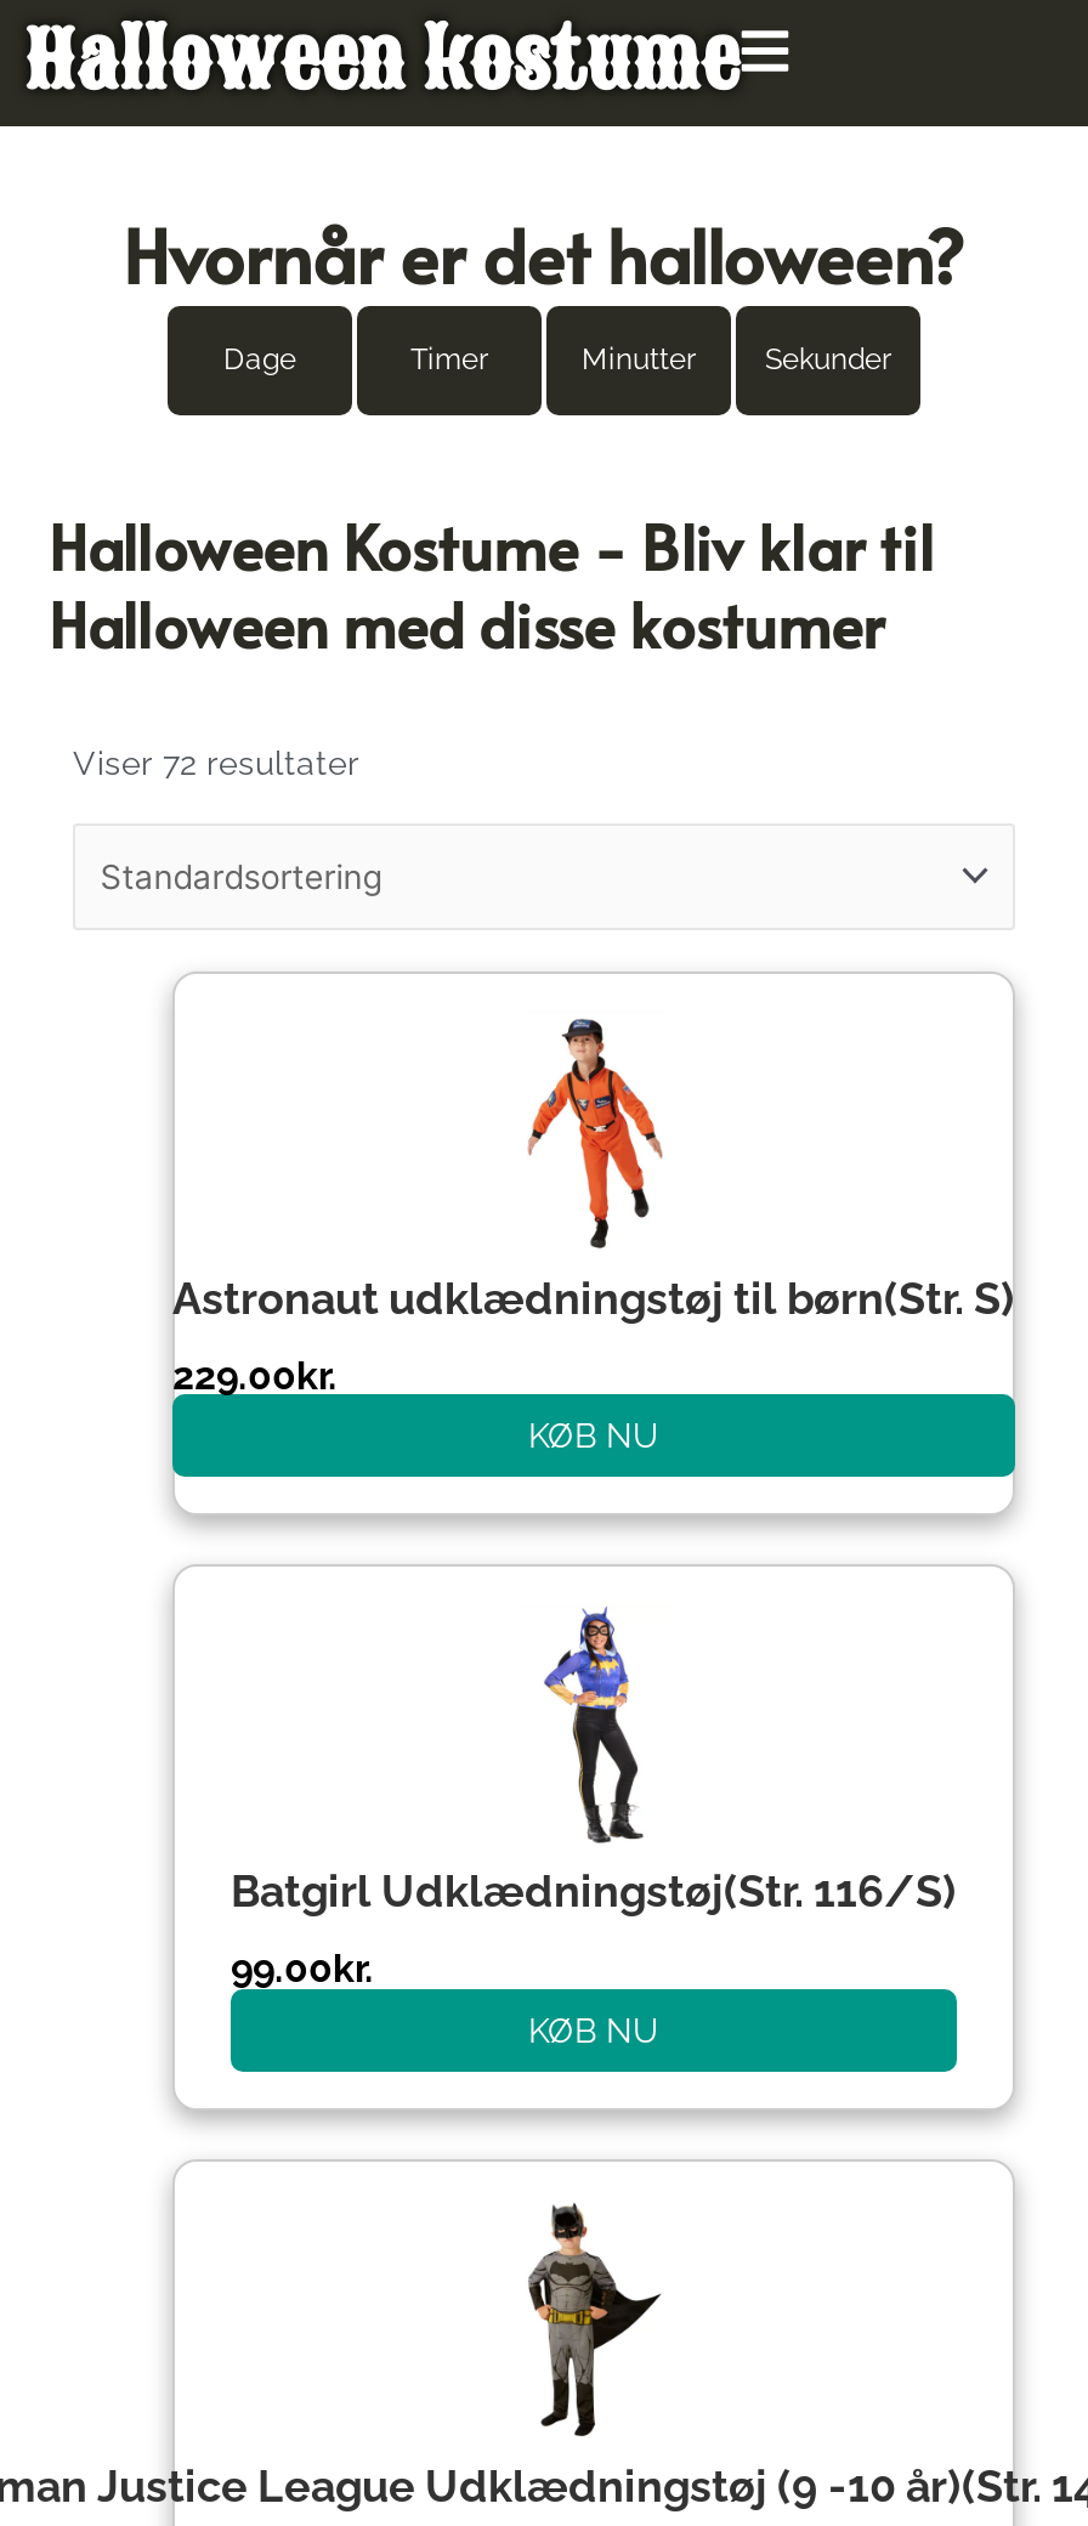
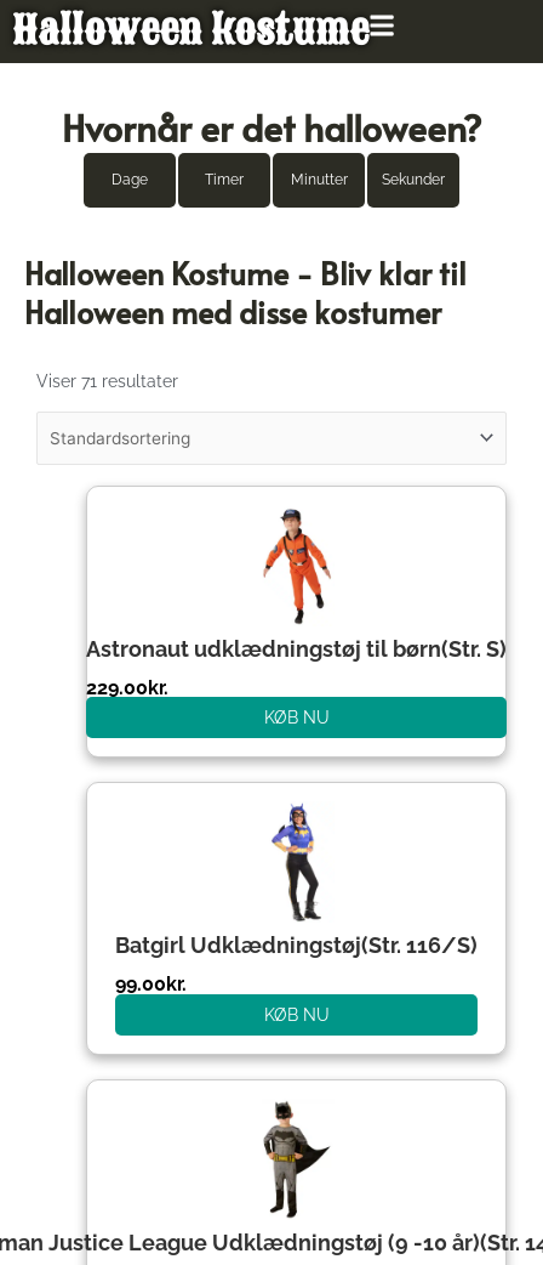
- Viser 72 resultater
+ Viser 71 resultater
